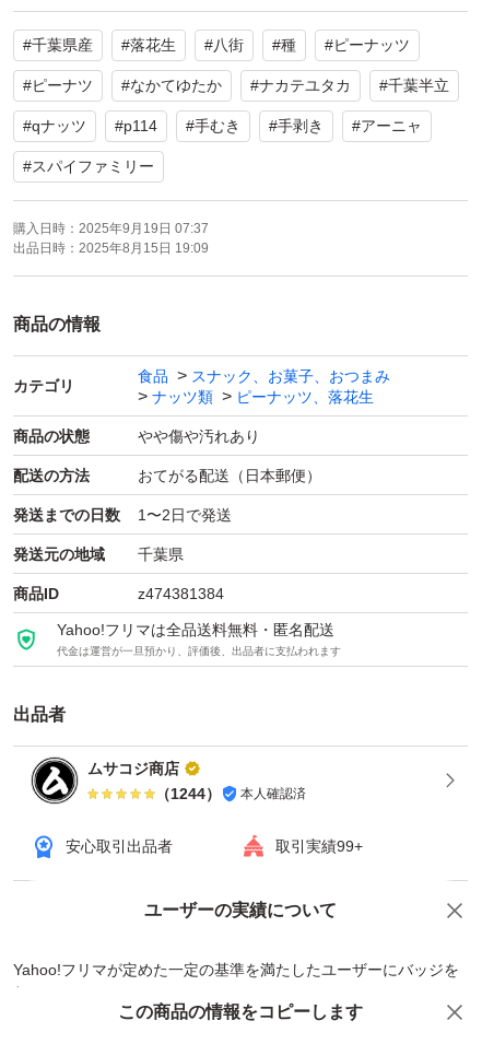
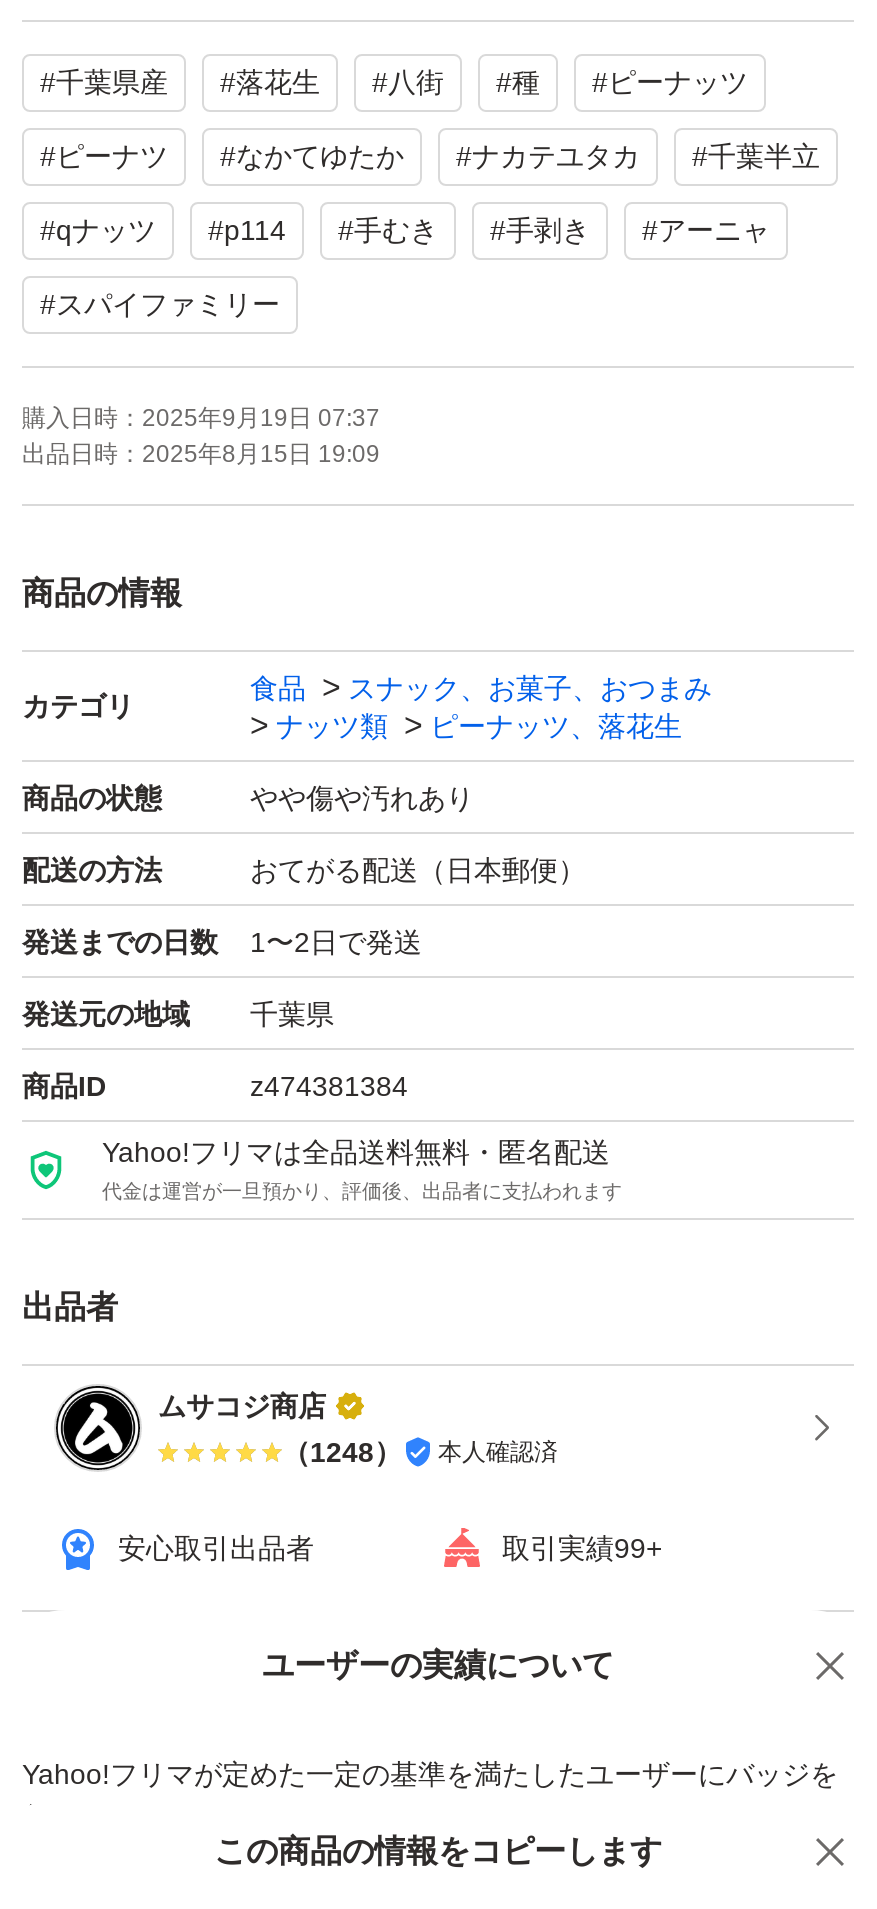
- （1244） 本人確認済
+ （1248） 本人確認済
